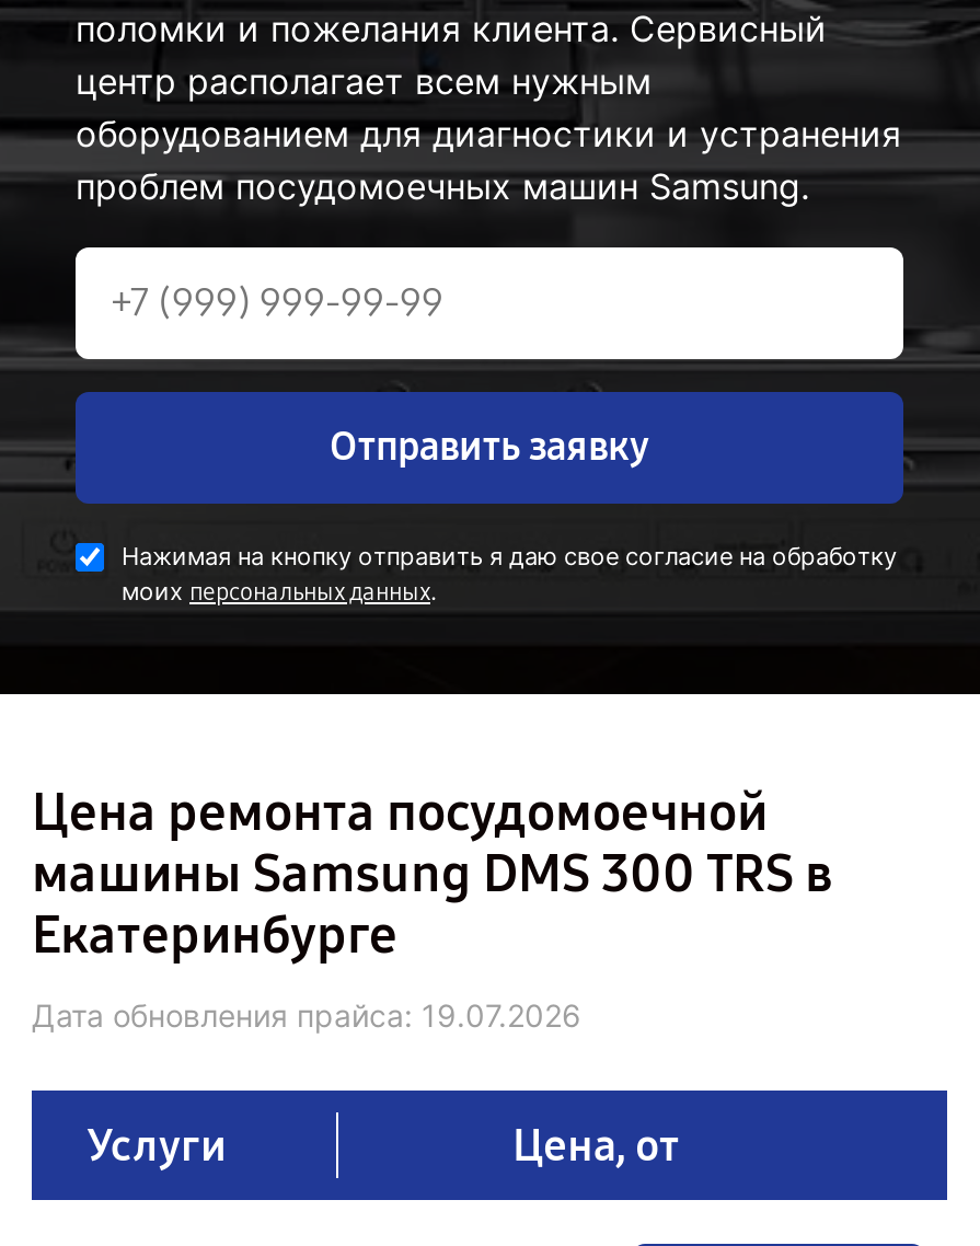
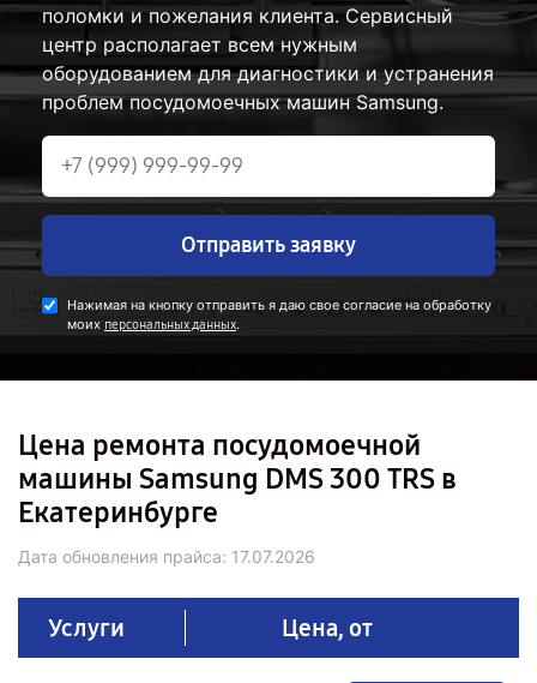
- Дата обновления прайса: 19.07.2026
+ Дата обновления прайса: 17.07.2026
